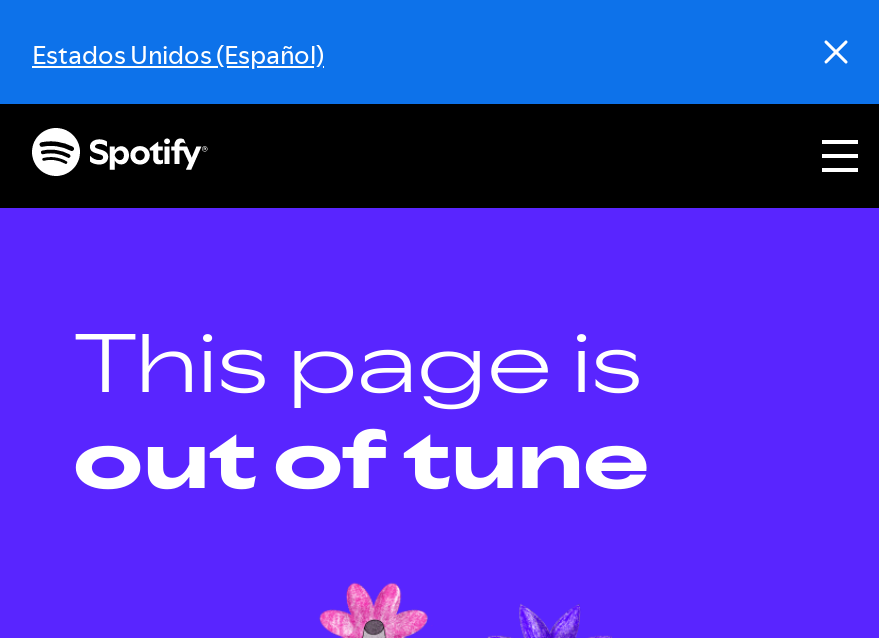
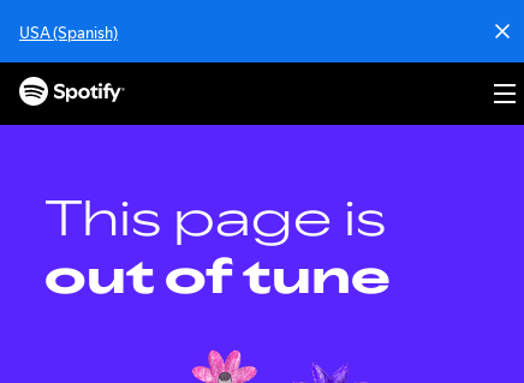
- Estados Unidos (Español)
+ USA (Spanish)
